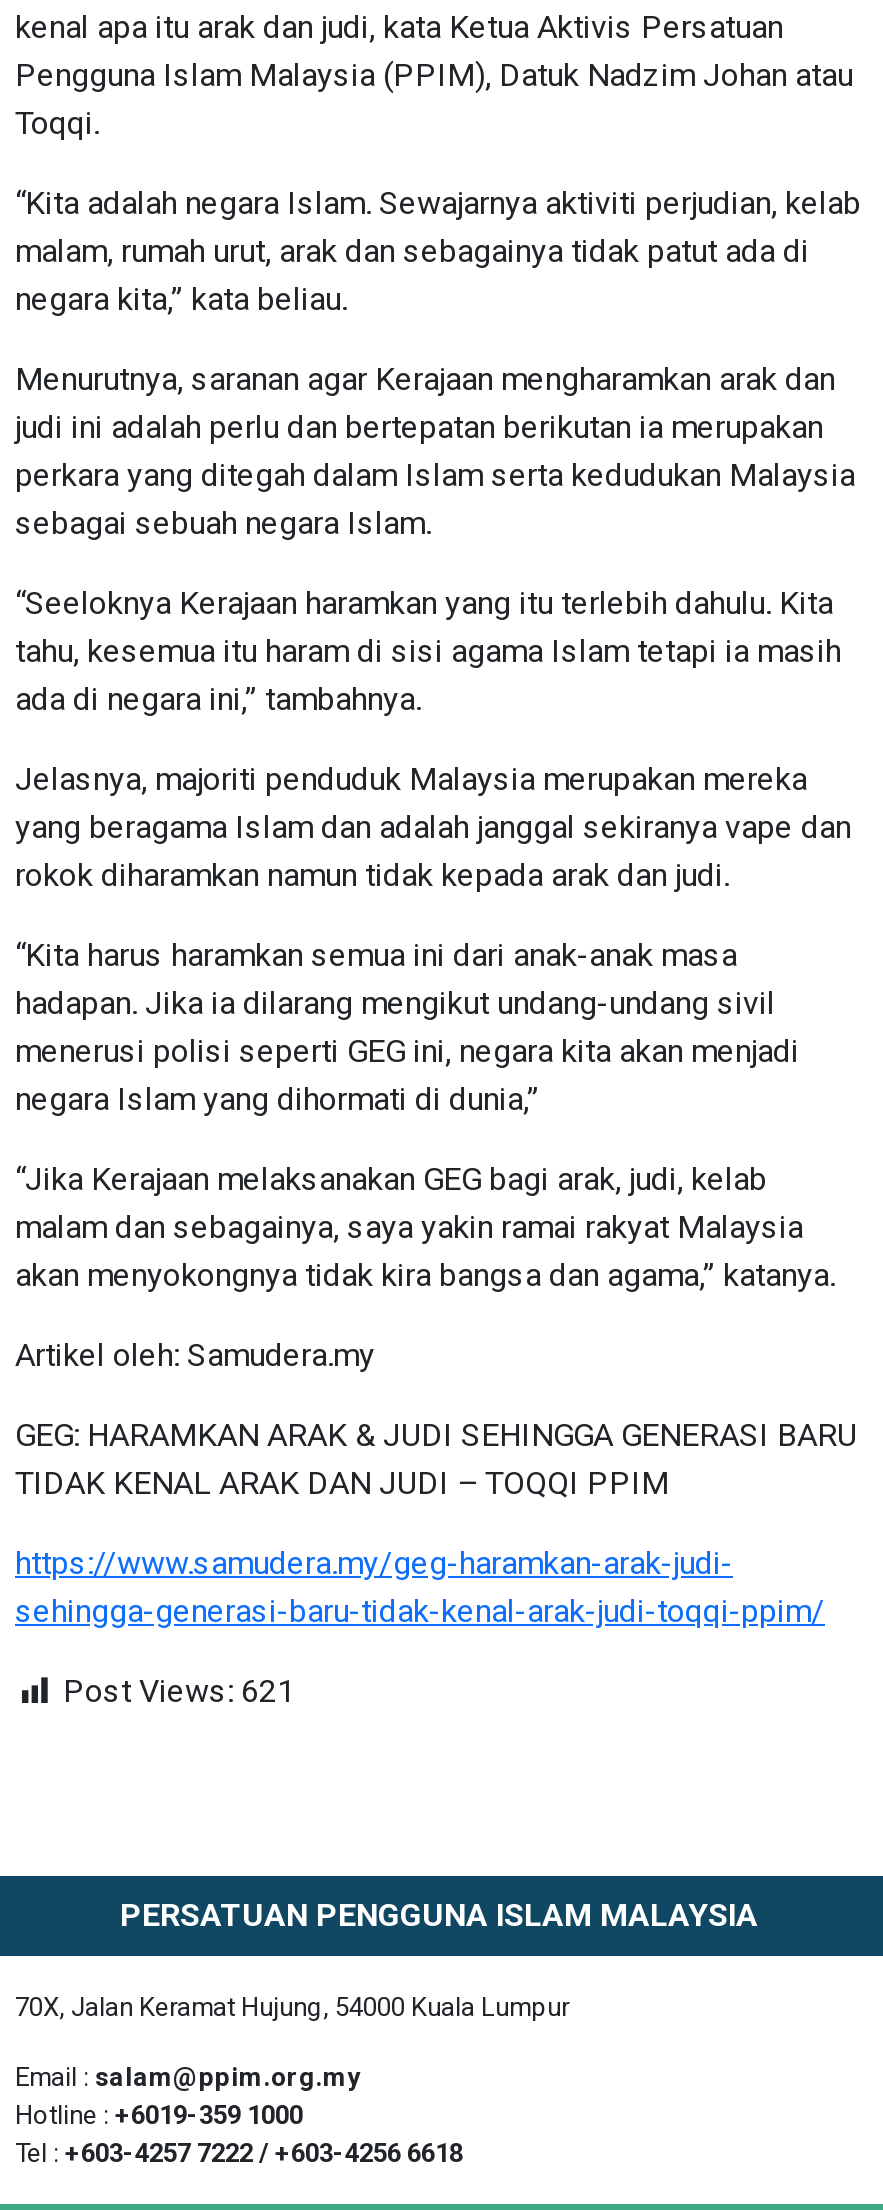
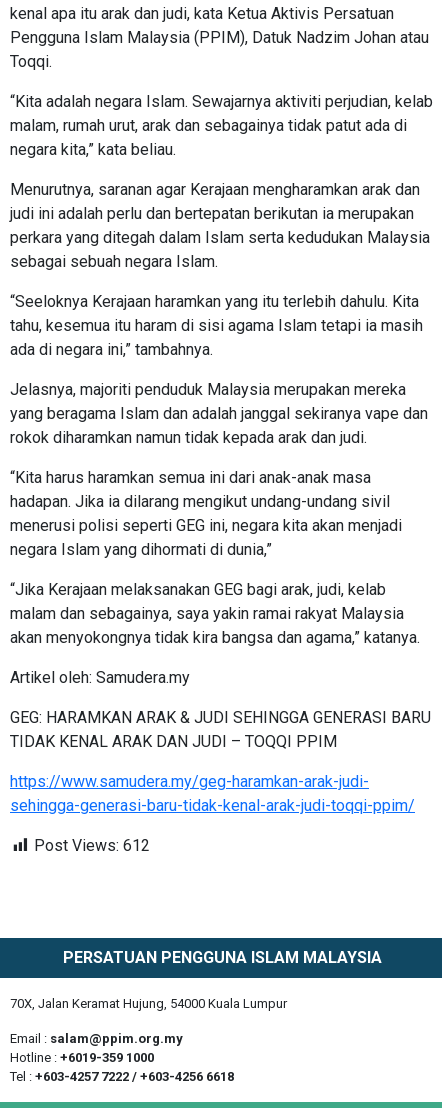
- Post Views: 621
+ Post Views: 612
